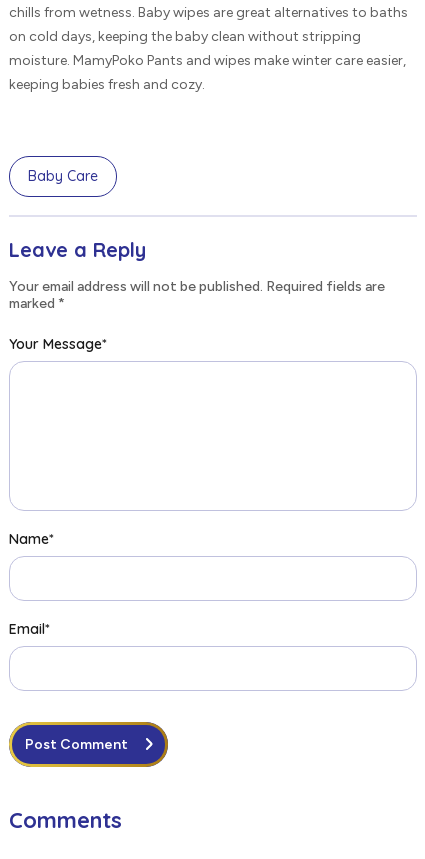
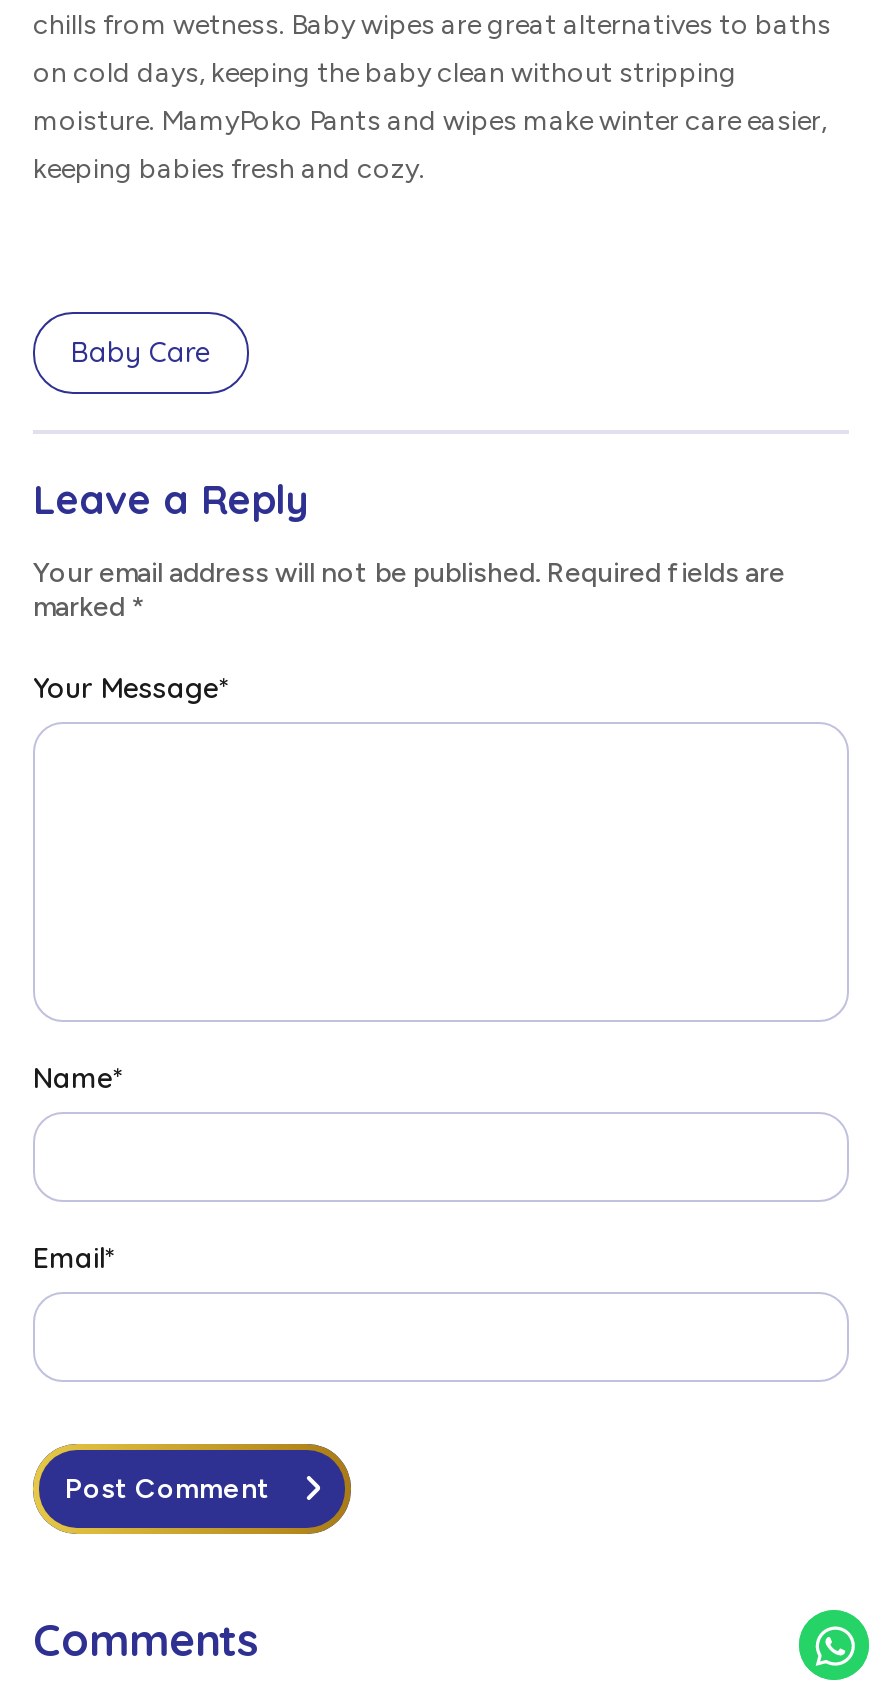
+ [image]
